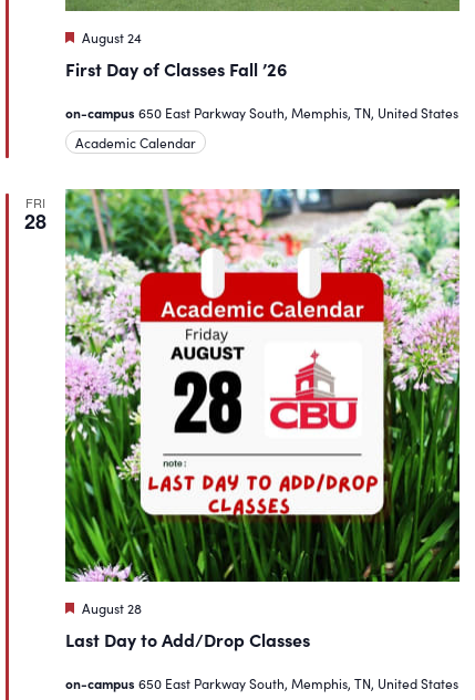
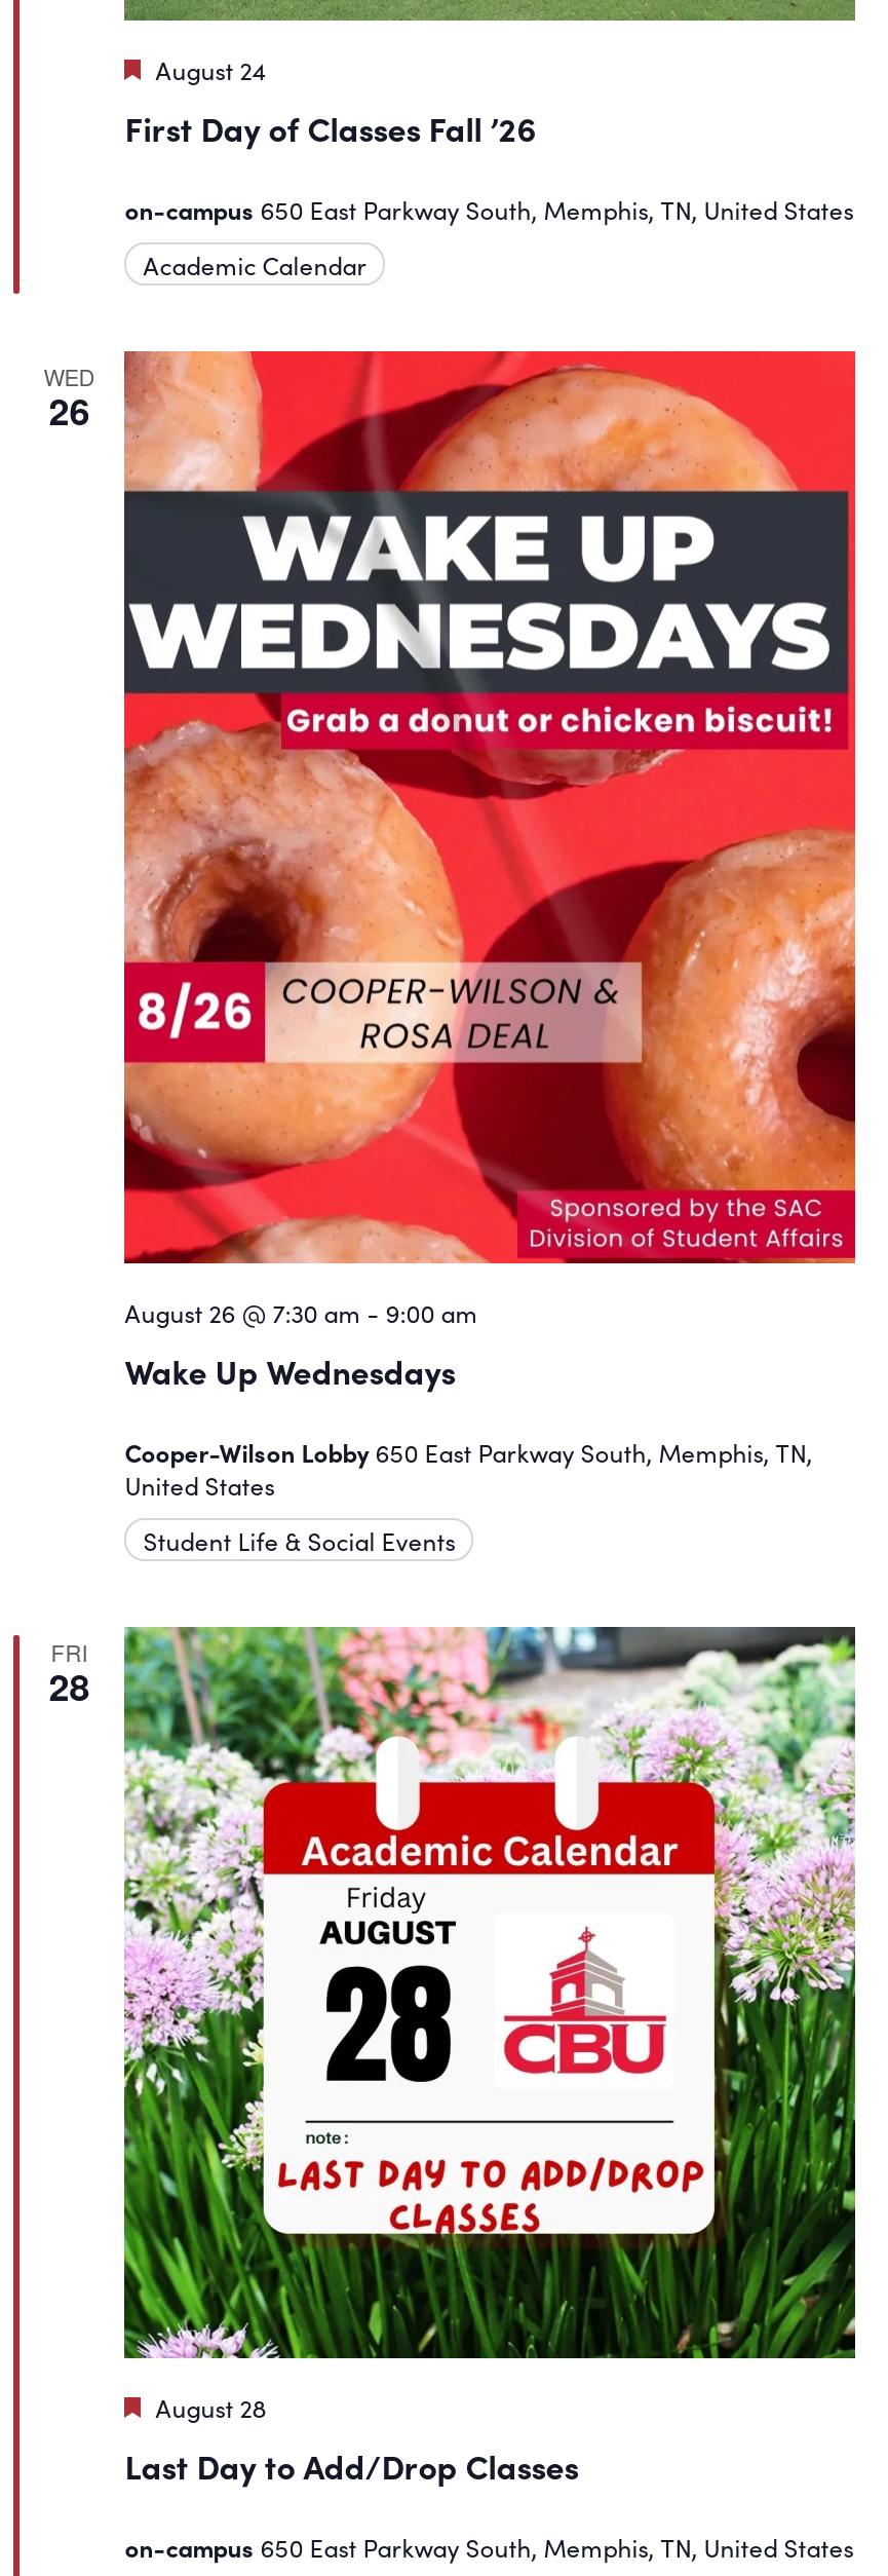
+ [image]
+ WED
+ 26

+ August 26 @ 7:30 am - 9:00 am
+ Wake Up Wednesdays
+ Cooper-Wilson Lobby 650 East Parkway South, Memphis, TN,
+ United States
+ Student Life & Social Events
